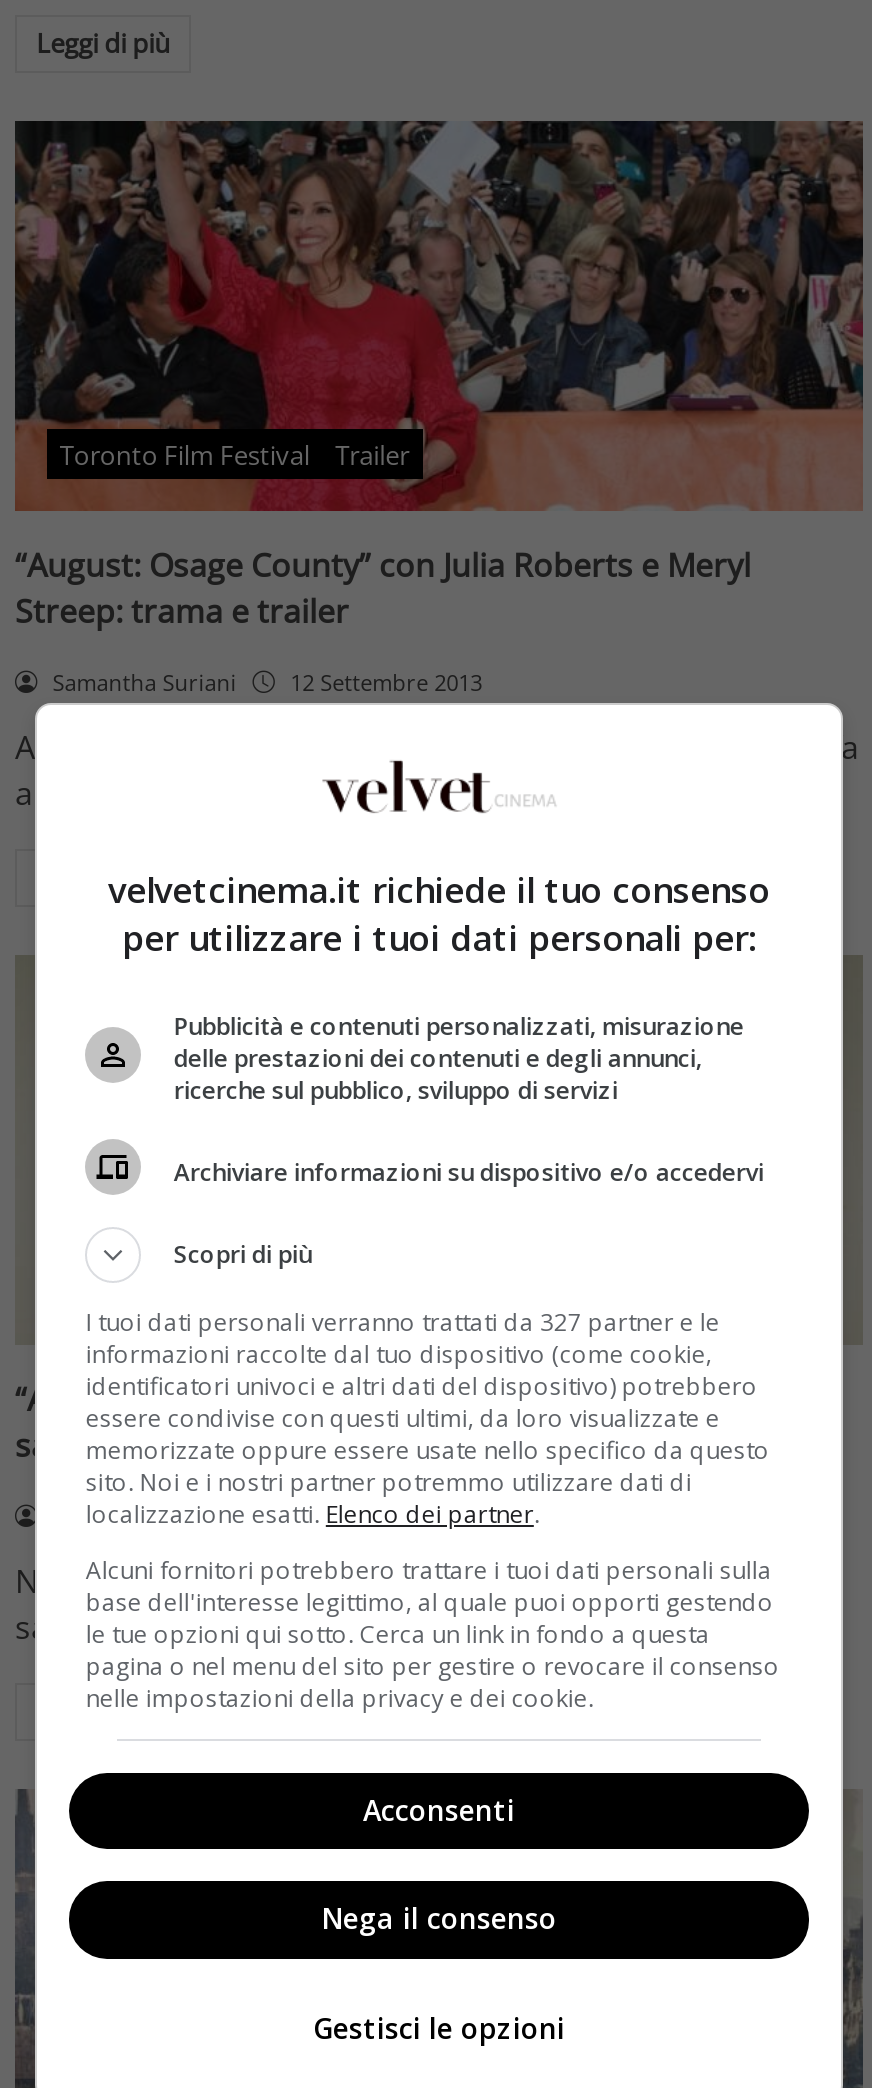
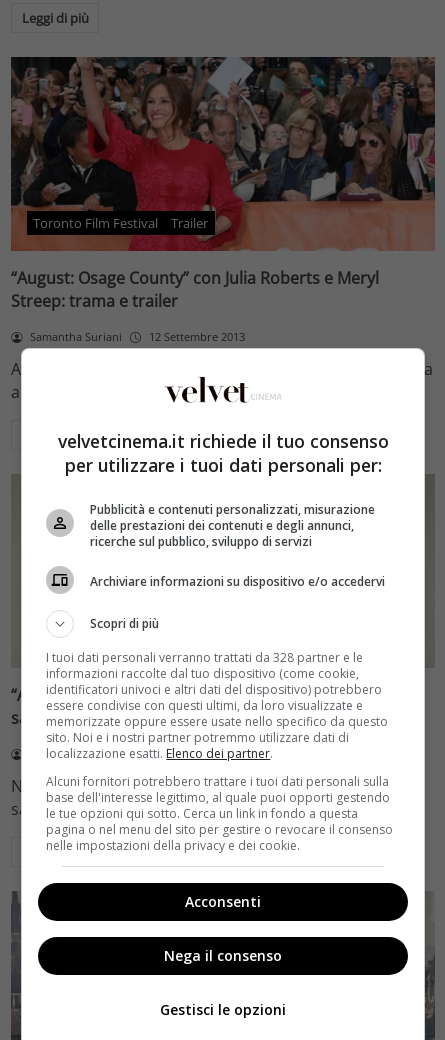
- I tuoi dati personali verranno trattati da 327 partner e le
+ I tuoi dati personali verranno trattati da 328 partner e le
